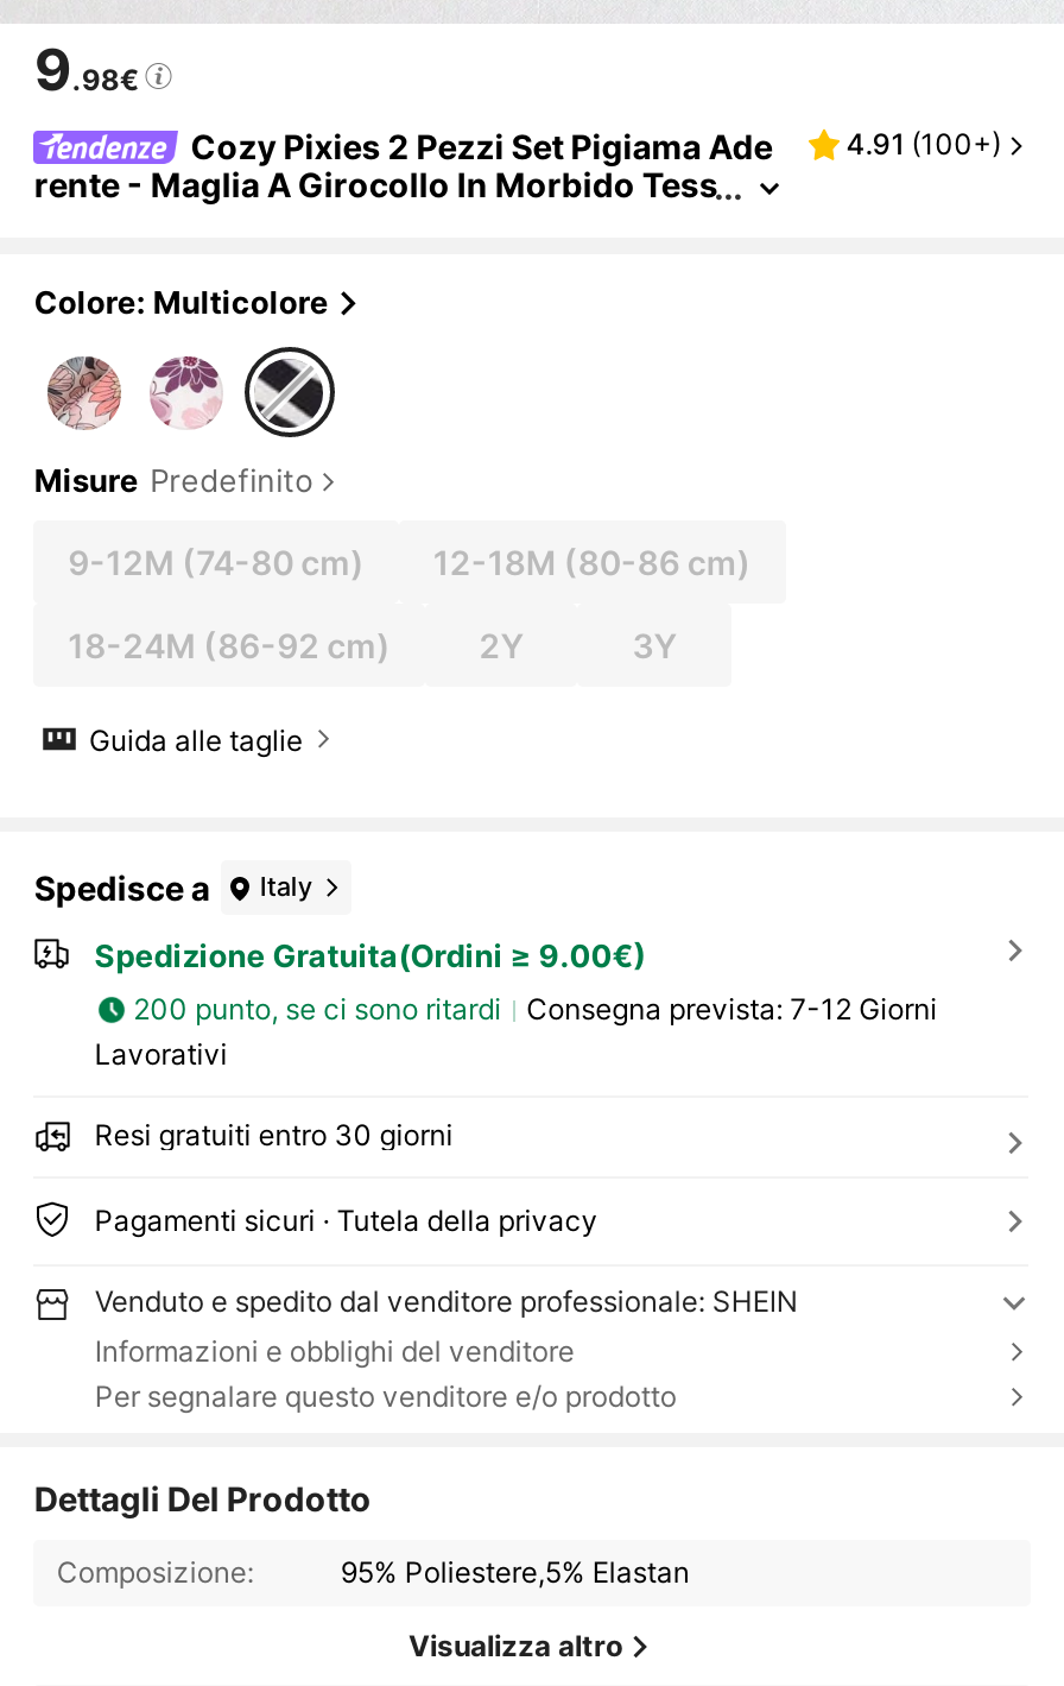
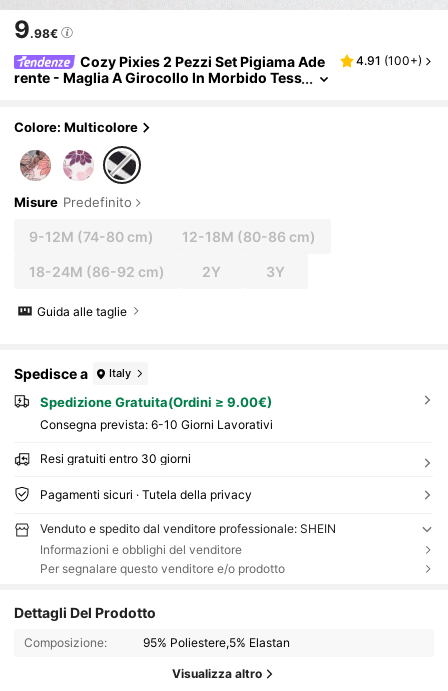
- 200 punto, se ci sono ritardi
- Consegna prevista: 7-12 Giorni
- Lavorativi
+ Consegna prevista: 6-10 Giorni Lavorativi
